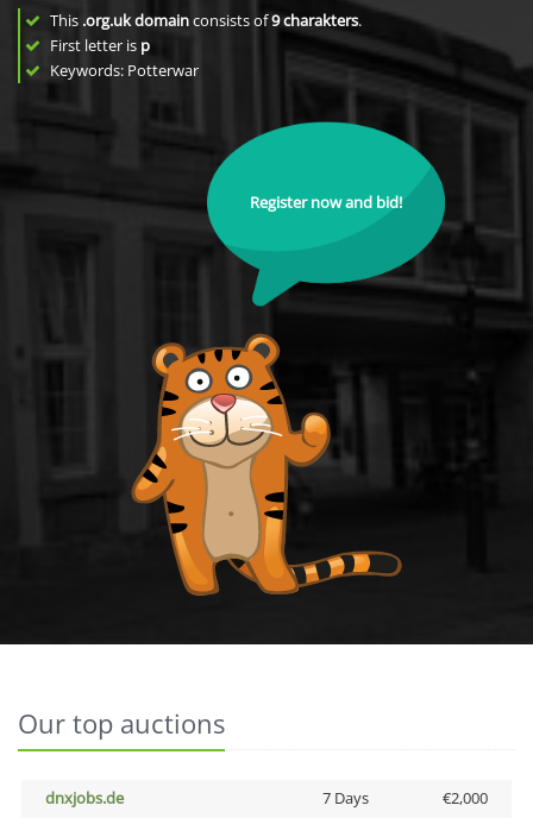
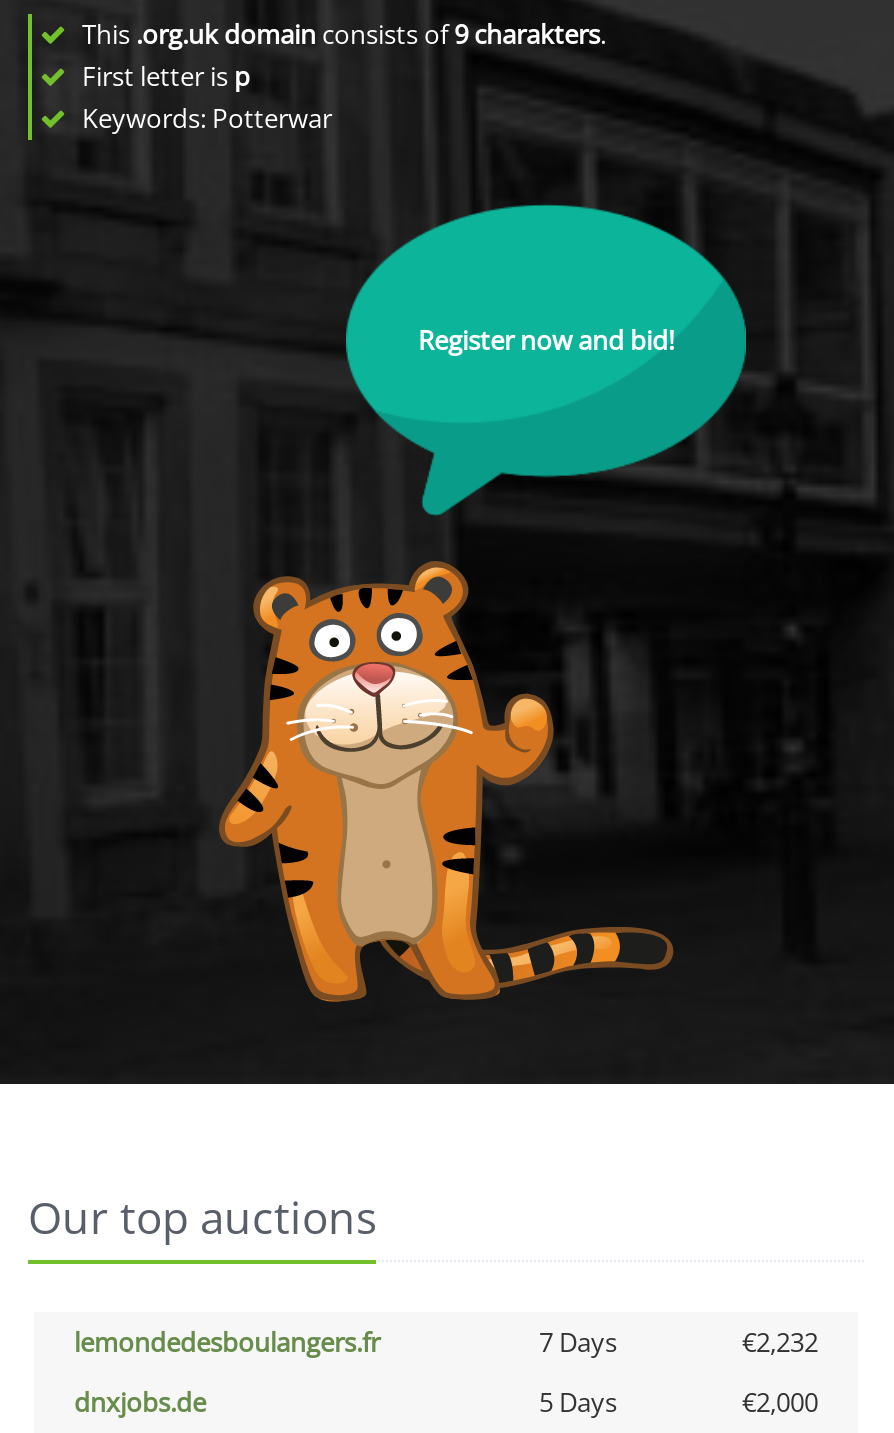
+ lemondedesboulangers.fr
+ 7 Days
+ €2,232

- 7 Days
+ 5 Days
